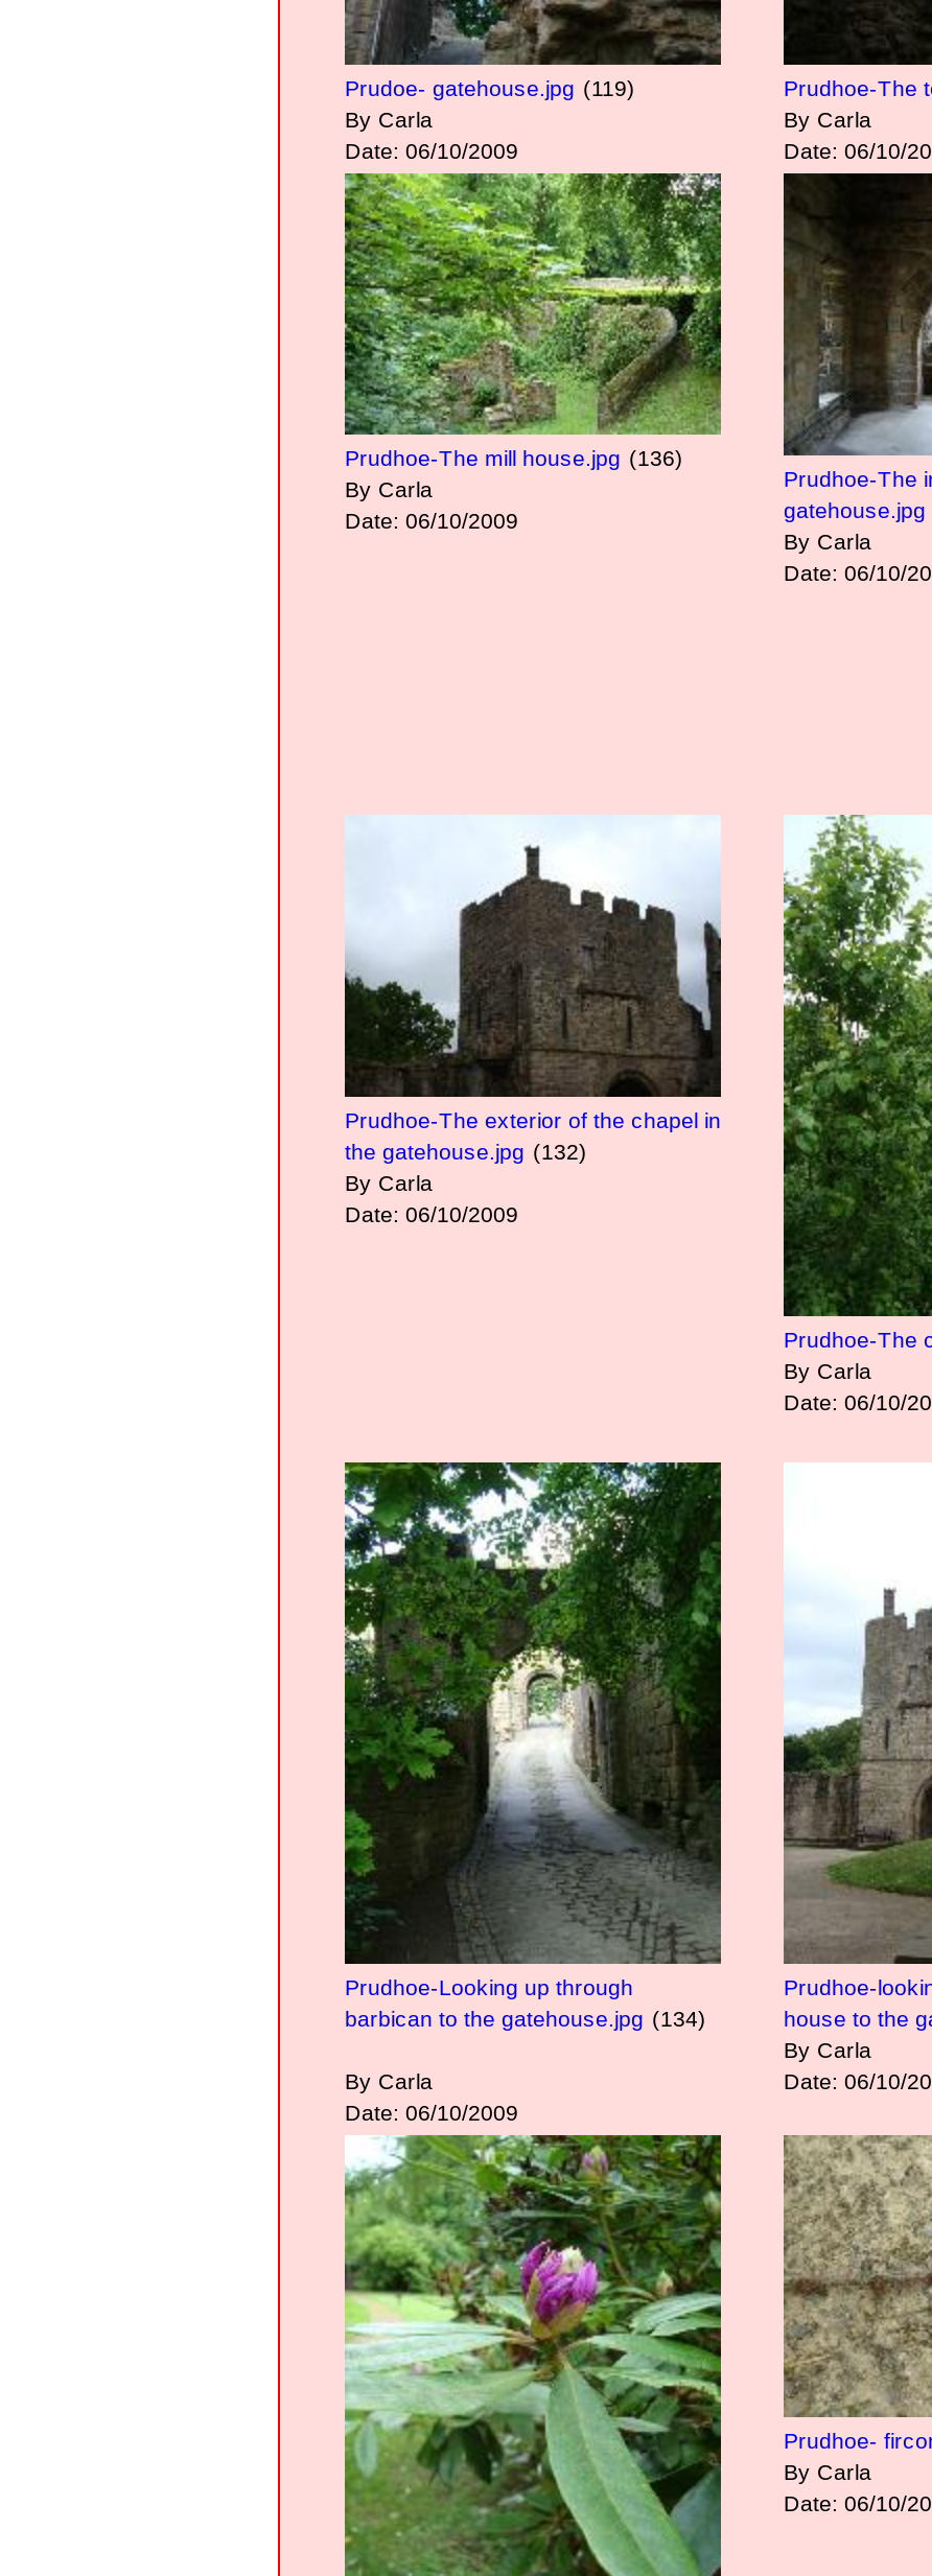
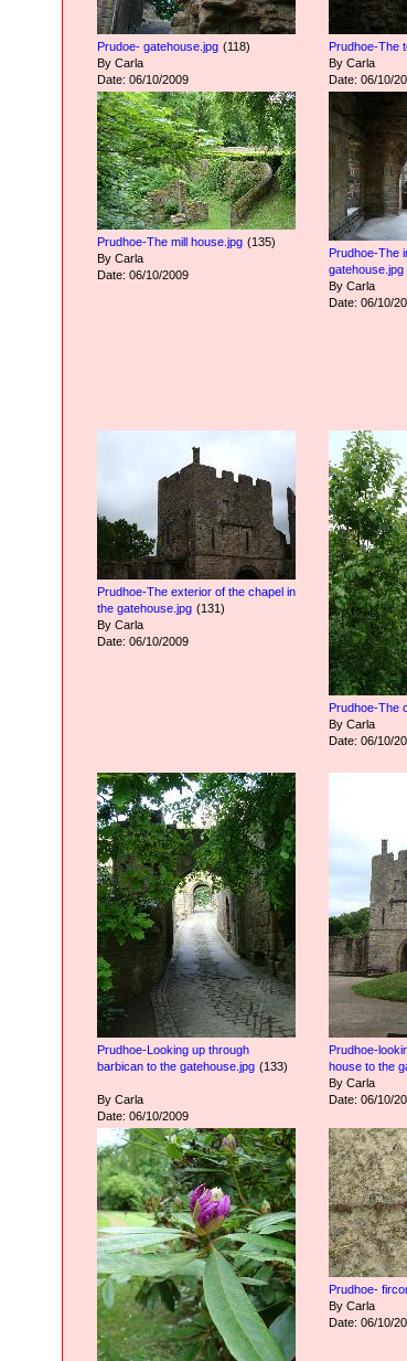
- Prudoe- gatehouse.jpg (119)
+ Prudoe- gatehouse.jpg (118)

- Prudhoe-The mill house.jpg (136)
+ Prudhoe-The mill house.jpg (135)

- the gatehouse.jpg (132)
+ the gatehouse.jpg (131)

- barbican to the gatehouse.jpg (134)
+ barbican to the gatehouse.jpg (133)
